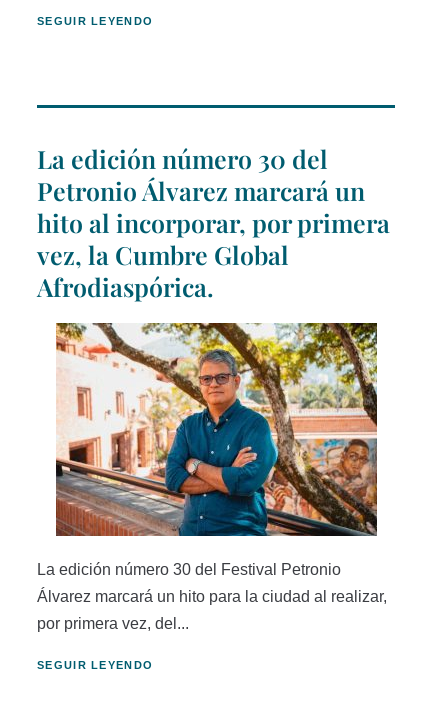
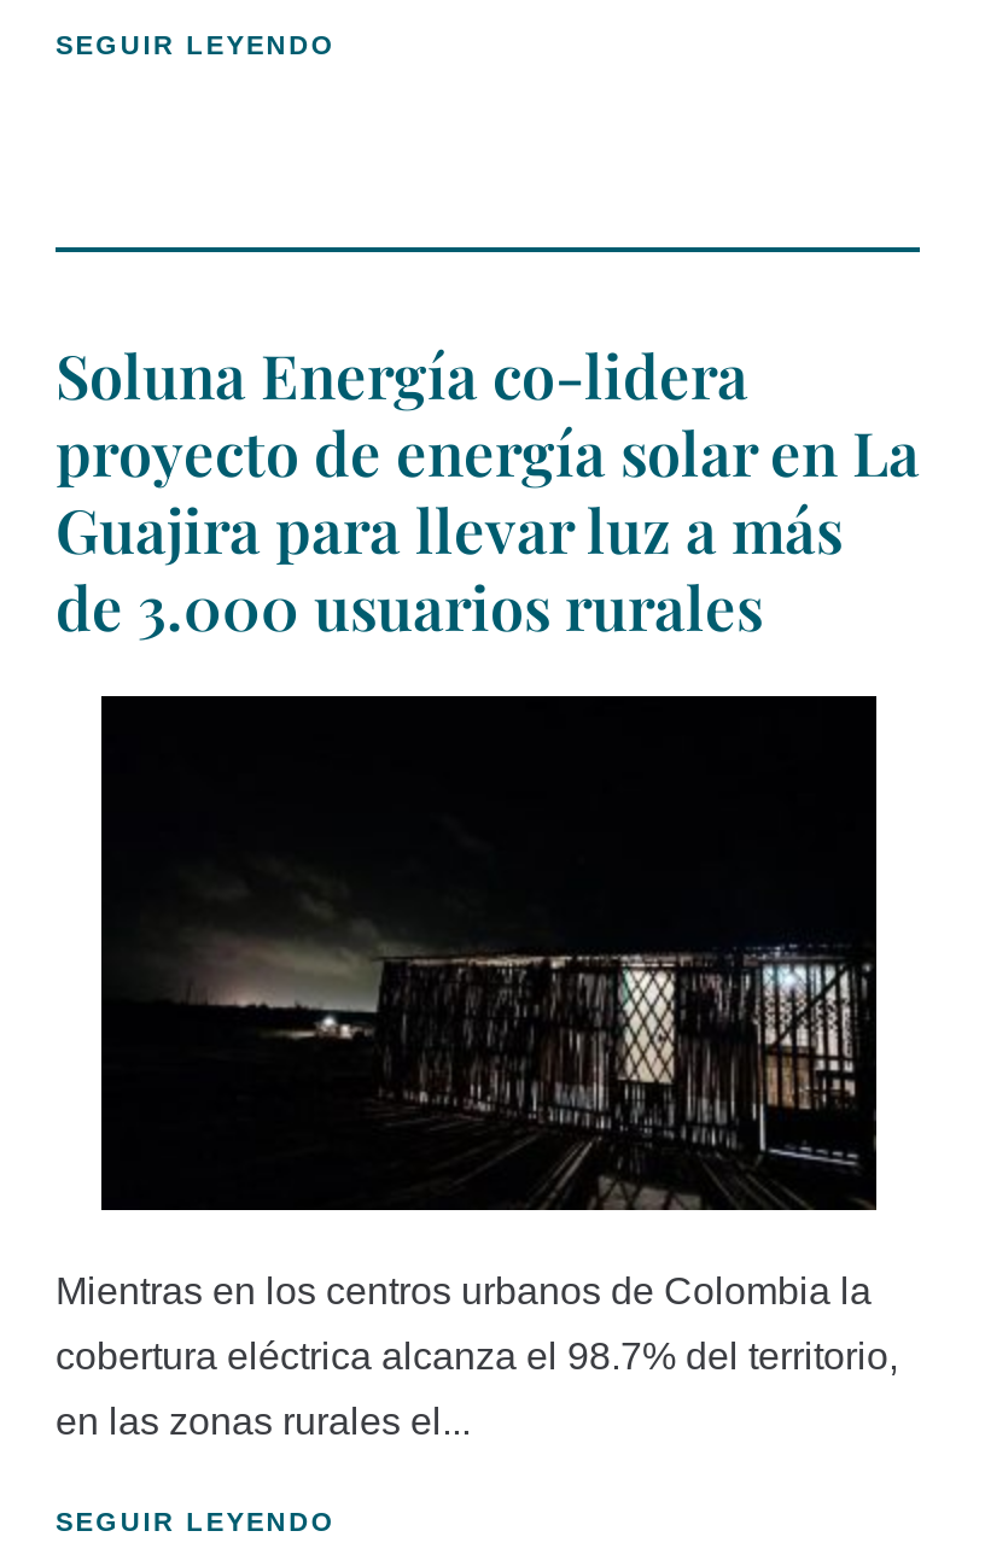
- La edición número 30 del
- Petronio Álvarez marcará un
- hito al incorporar, por primera
- vez, la Cumbre Global
- Afrodiaspórica.
+ Soluna Energía co-lidera
+ proyecto de energía solar en La
+ Guajira para llevar luz a más
+ de 3.000 usuarios rurales

- [image]
- La edición número 30 del Festival Petronio
+ [image]
+ Mientras en los centros urbanos de Colombia la

- Álvarez marcará un hito para la ciudad al realizar,
+ cobertura eléctrica alcanza el 98.7% del territorio,

- por primera vez, del...
+ en las zonas rurales el...
